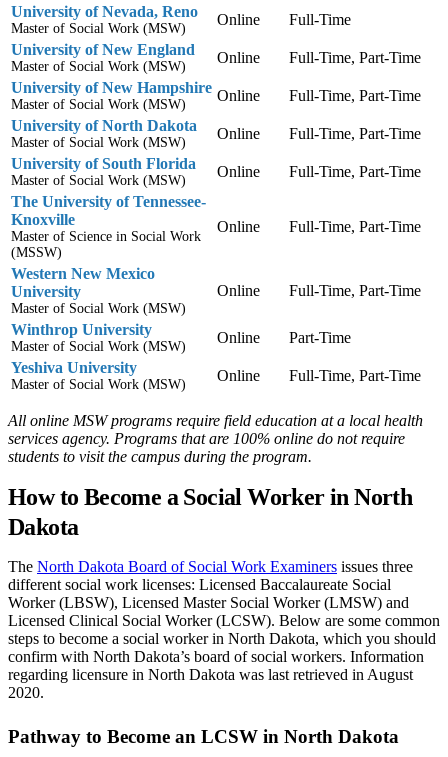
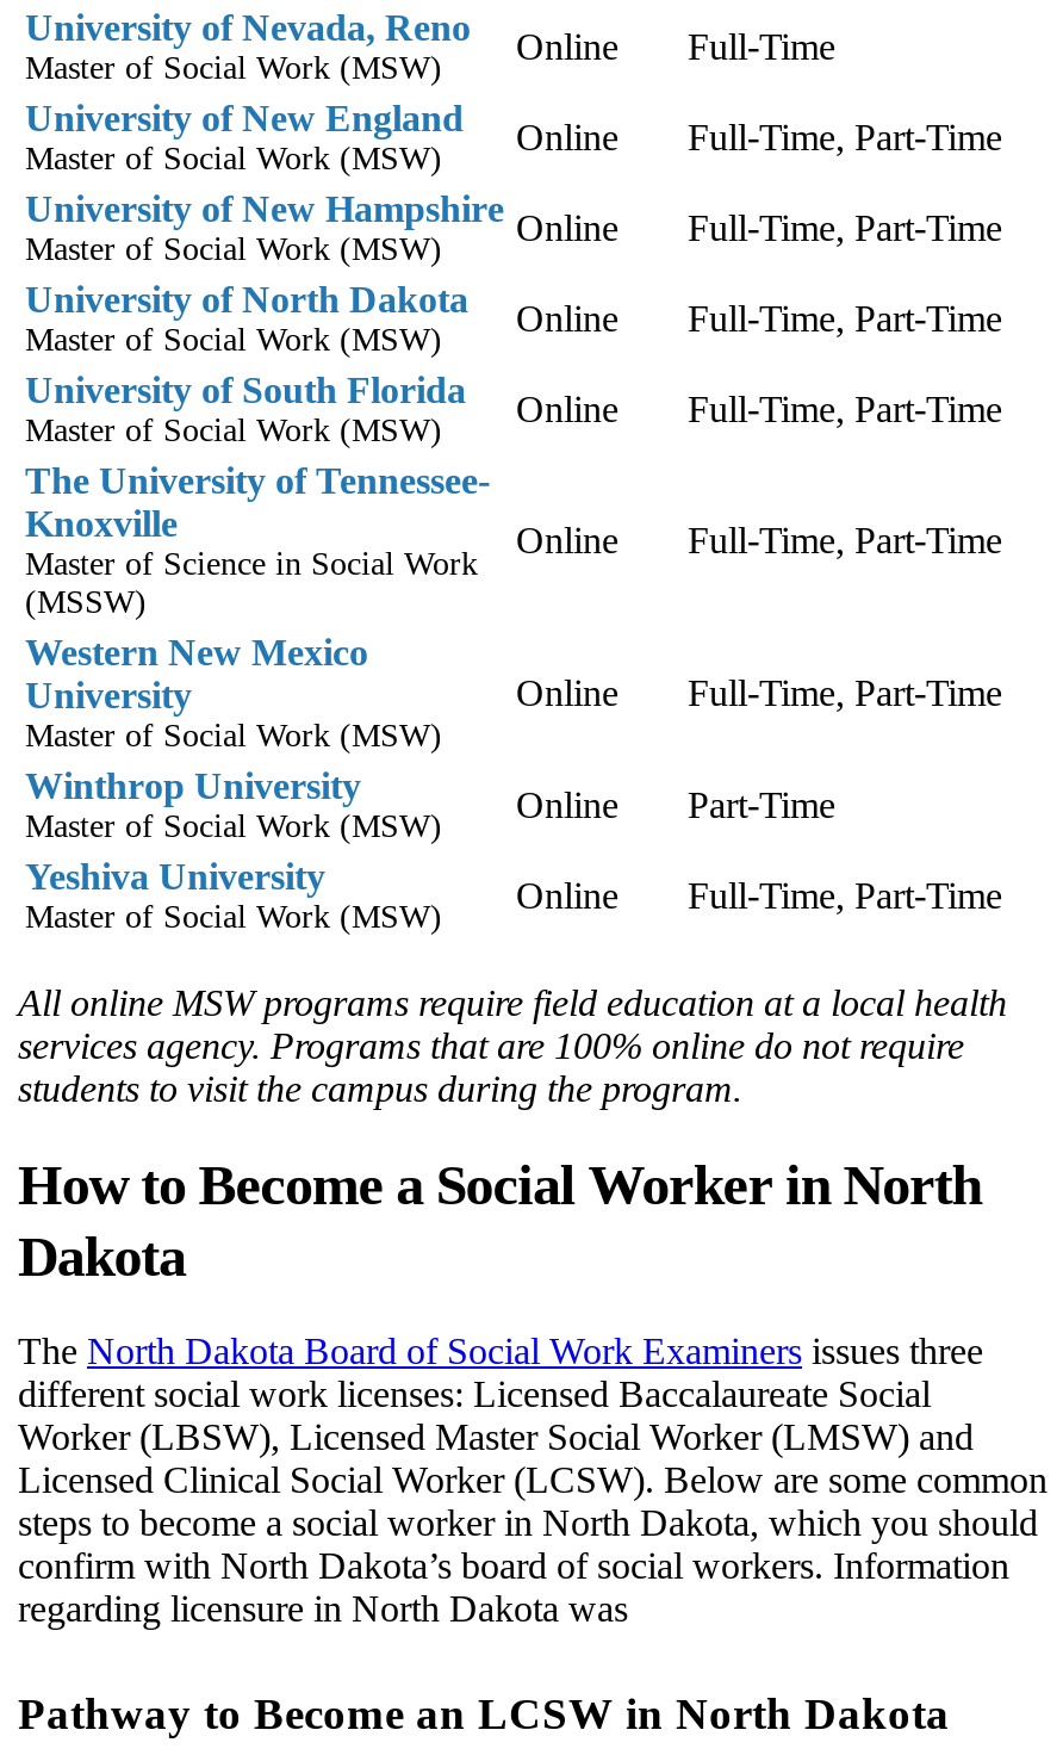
- regarding licensure in North Dakota was last retrieved in August
- 2020.
+ regarding licensure in North Dakota was
